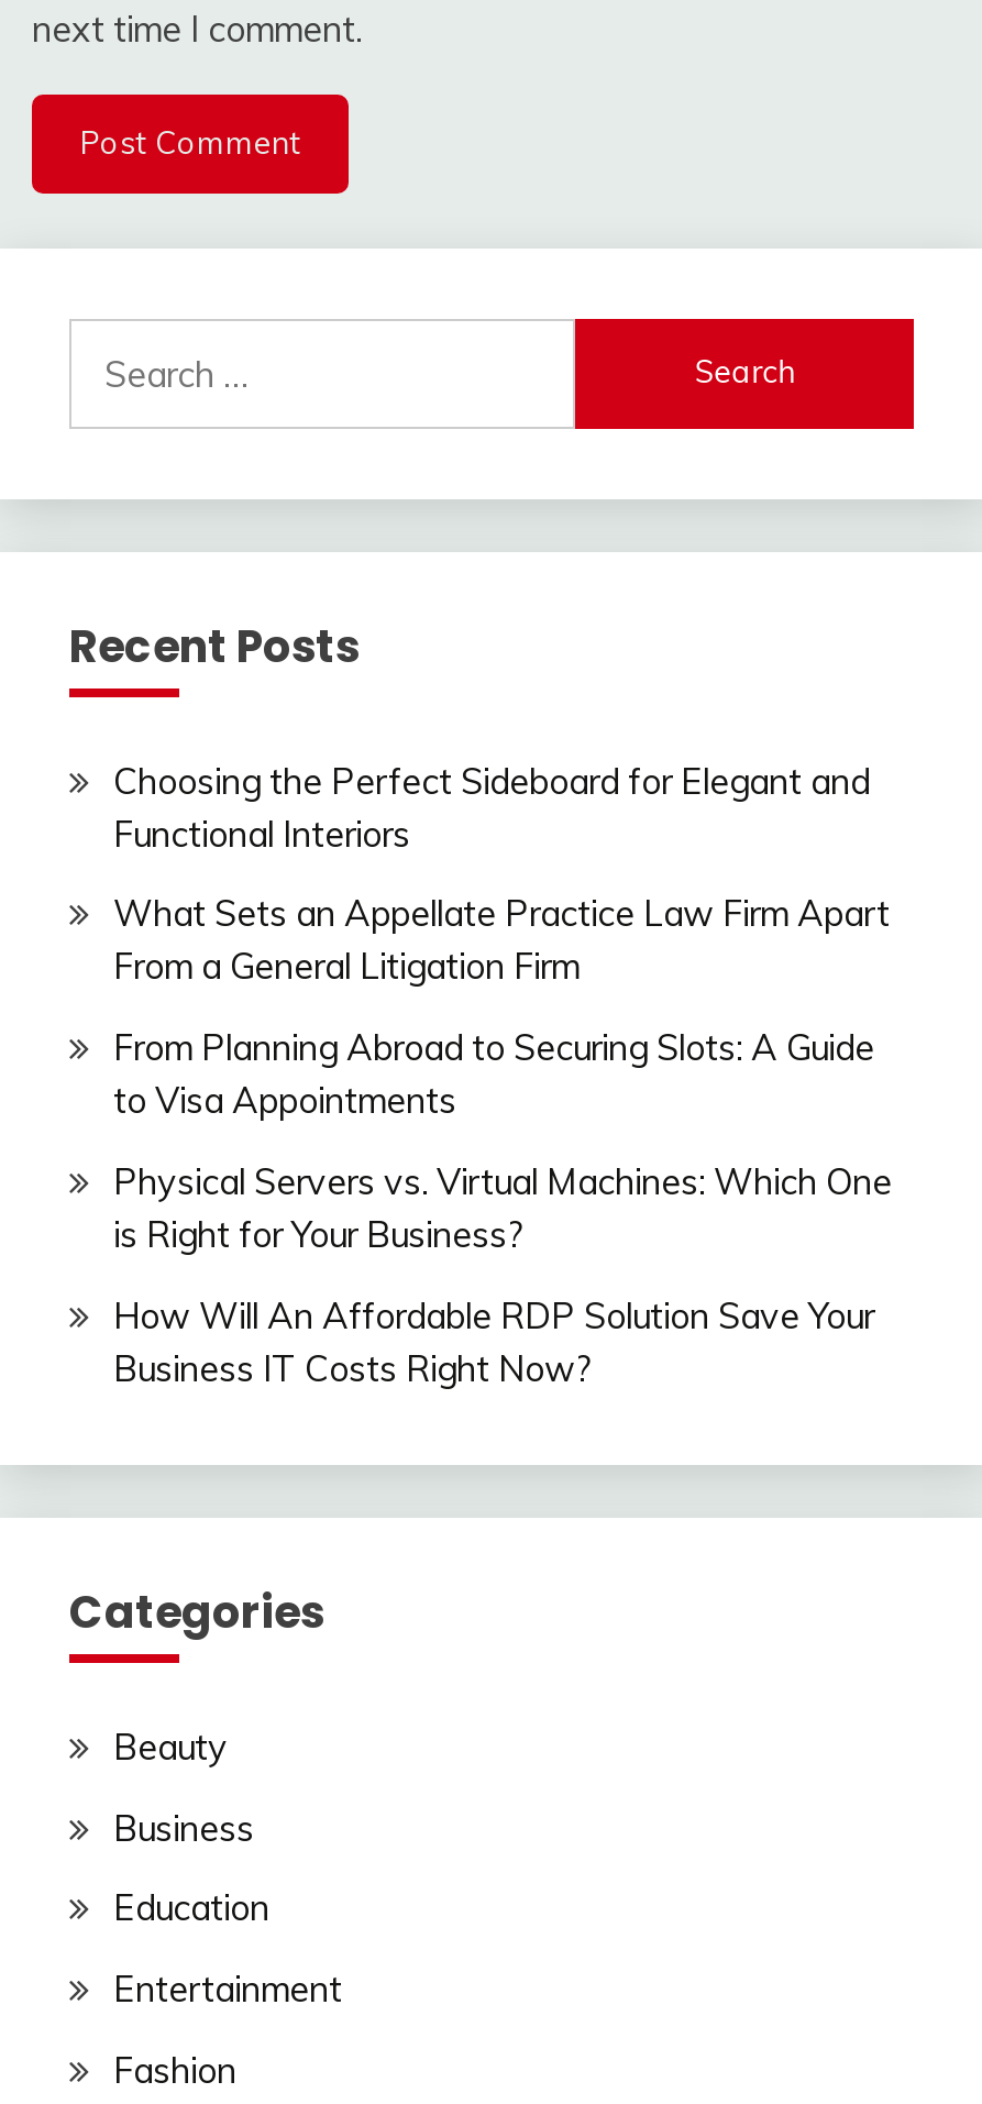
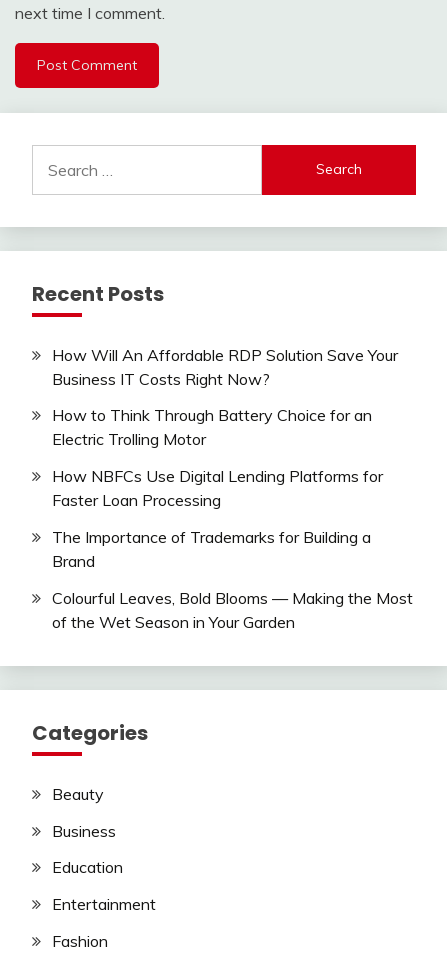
- Choosing the Perfect Sideboard for Elegant and
- Functional Interiors
- What Sets an Appellate Practice Law Firm Apart
- From a General Litigation Firm
- From Planning Abroad to Securing Slots: A Guide
- to Visa Appointments
- Physical Servers vs. Virtual Machines: Which One
- is Right for Your Business?

moved up: How Will An Affordable RDP Solution Save Your | Business IT Costs Right Now?

+ How to Think Through Battery Choice for an
+ Electric Trolling Motor
+ How NBFCs Use Digital Lending Platforms for
+ Faster Loan Processing
+ The Importance of Trademarks for Building a
+ Brand
+ Colourful Leaves, Bold Blooms — Making the Most
+ of the Wet Season in Your Garden
